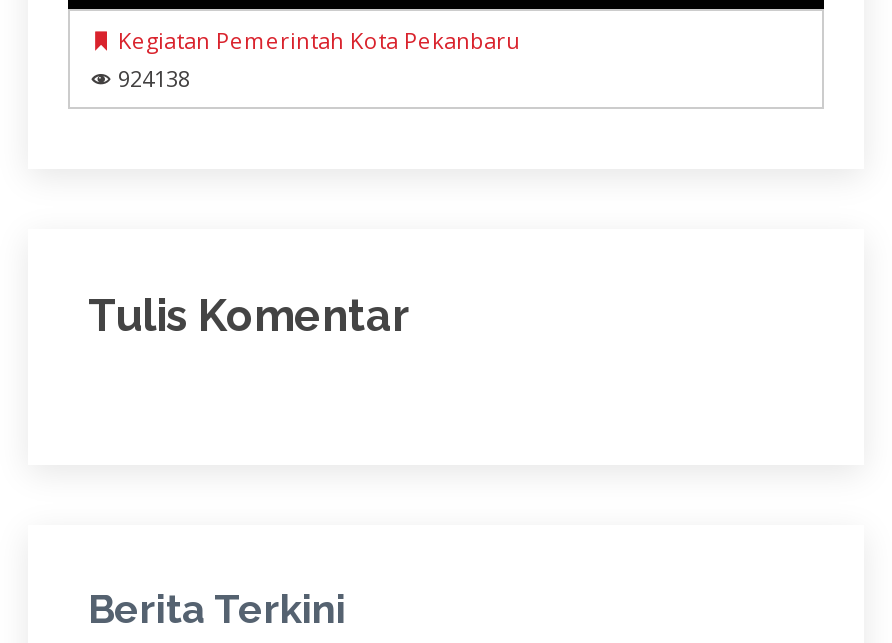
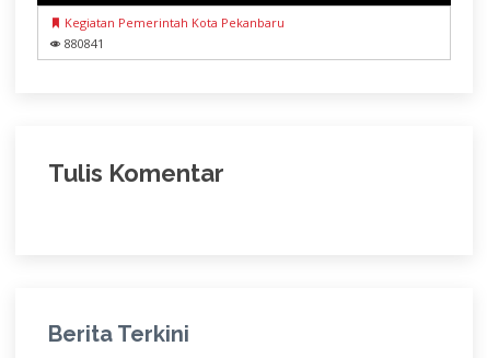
- 924138
+ 880841
